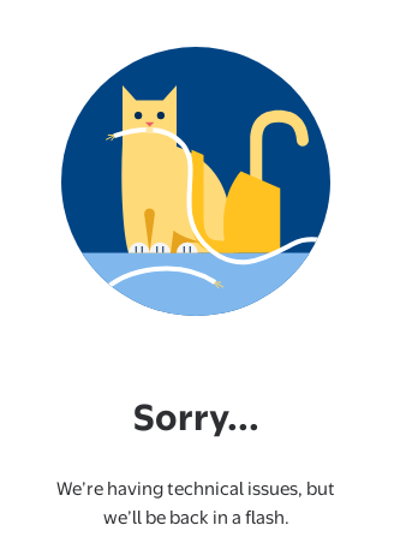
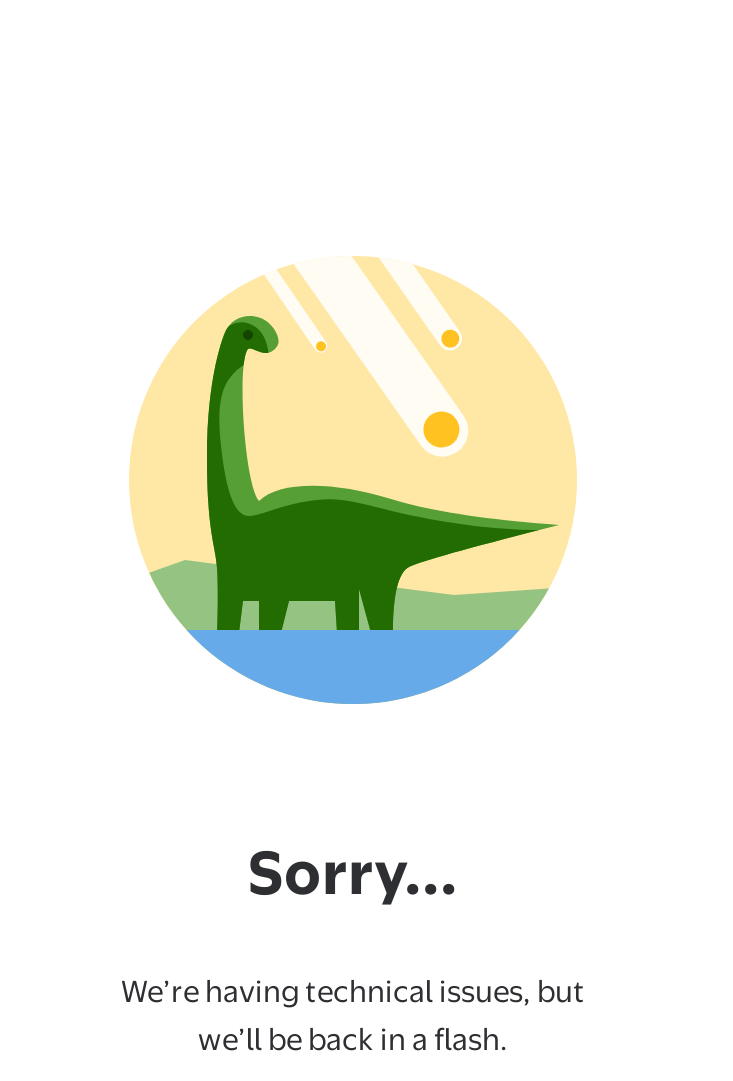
- [image]
+ [image]
